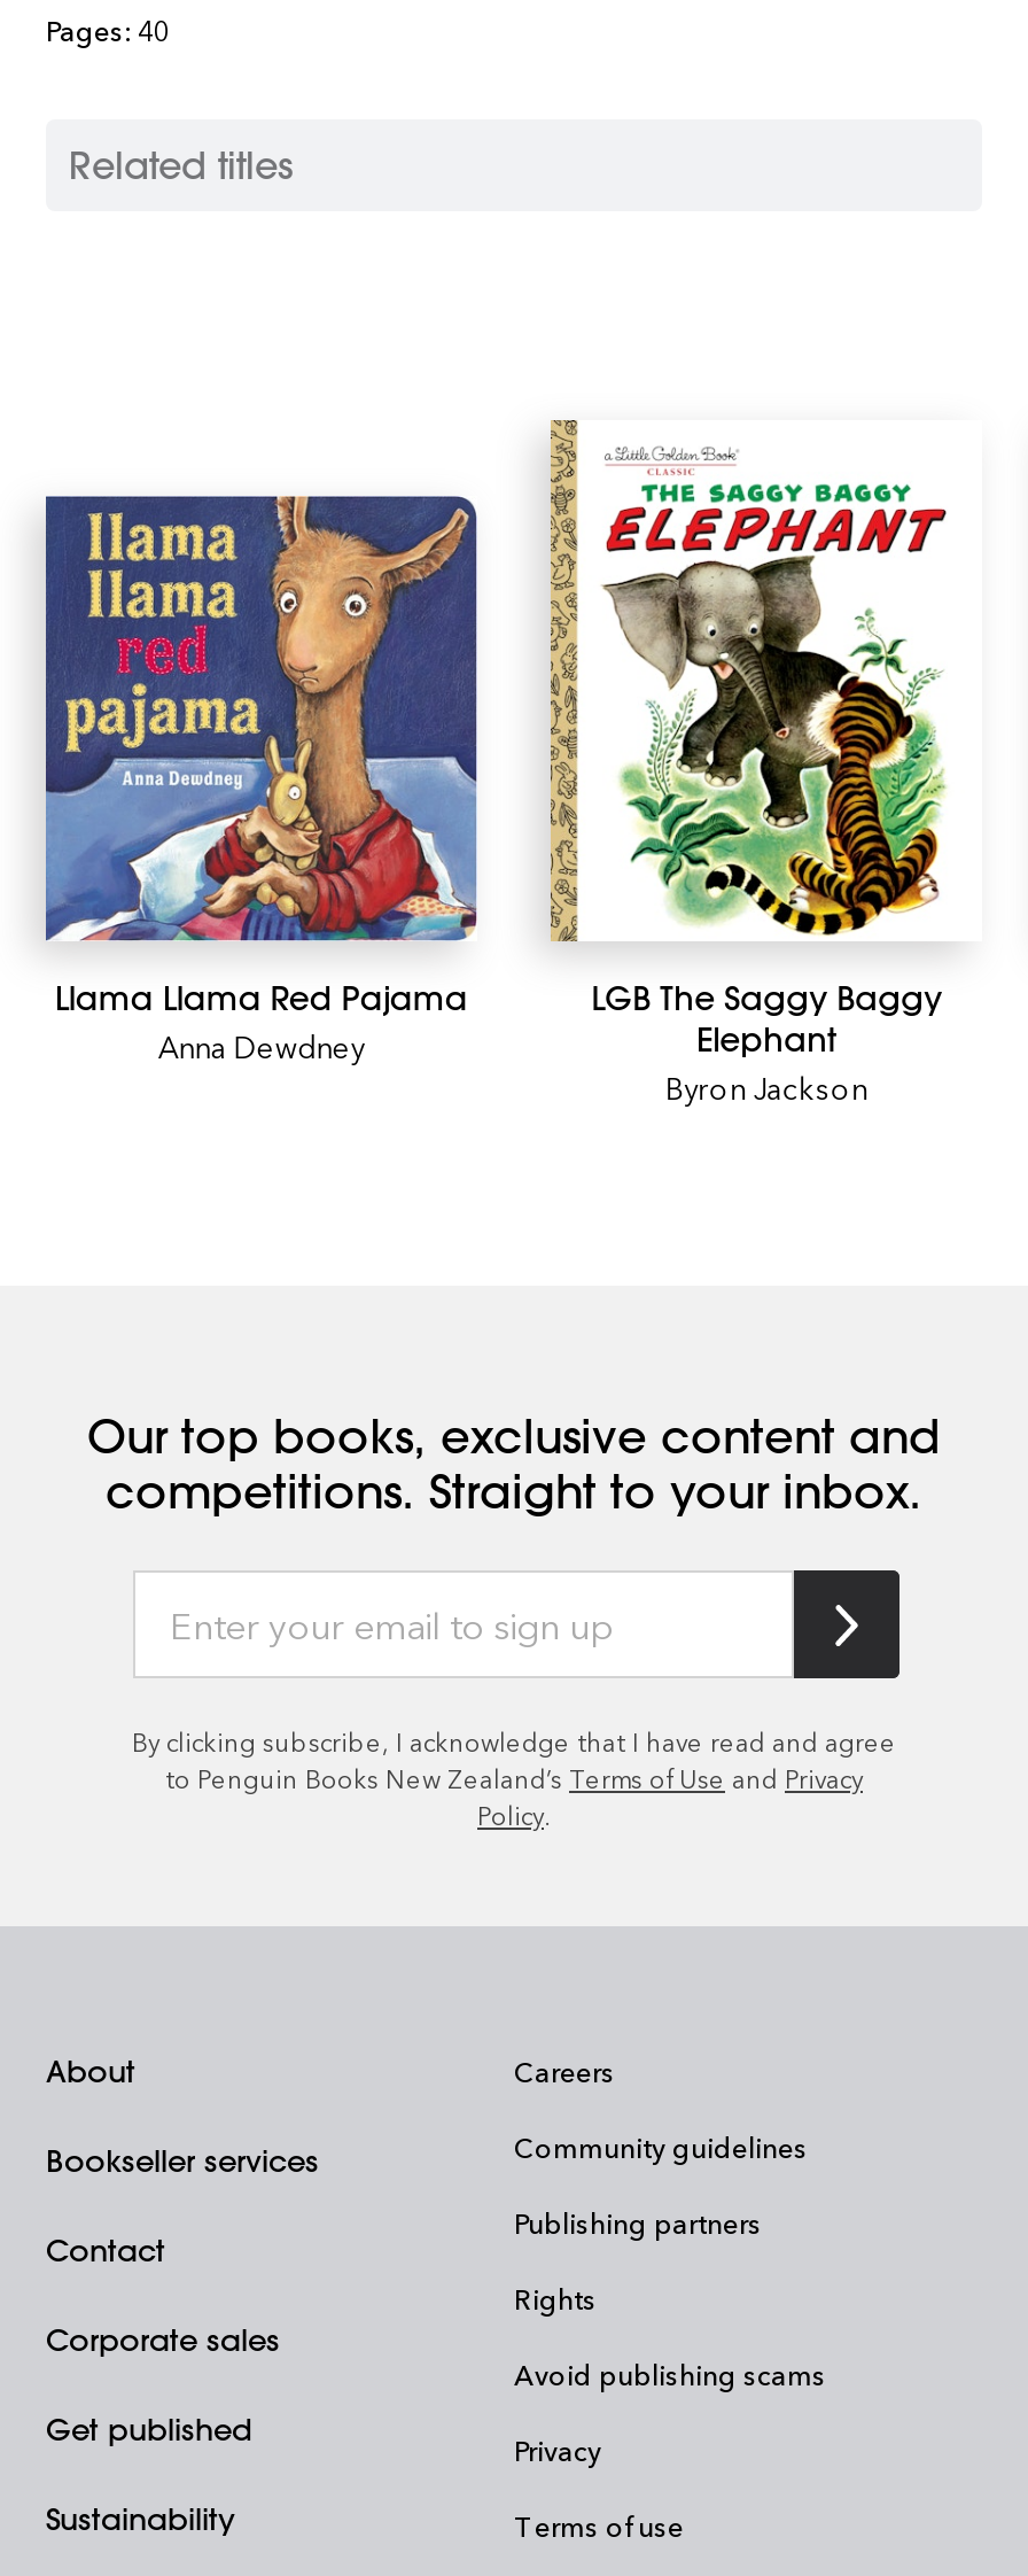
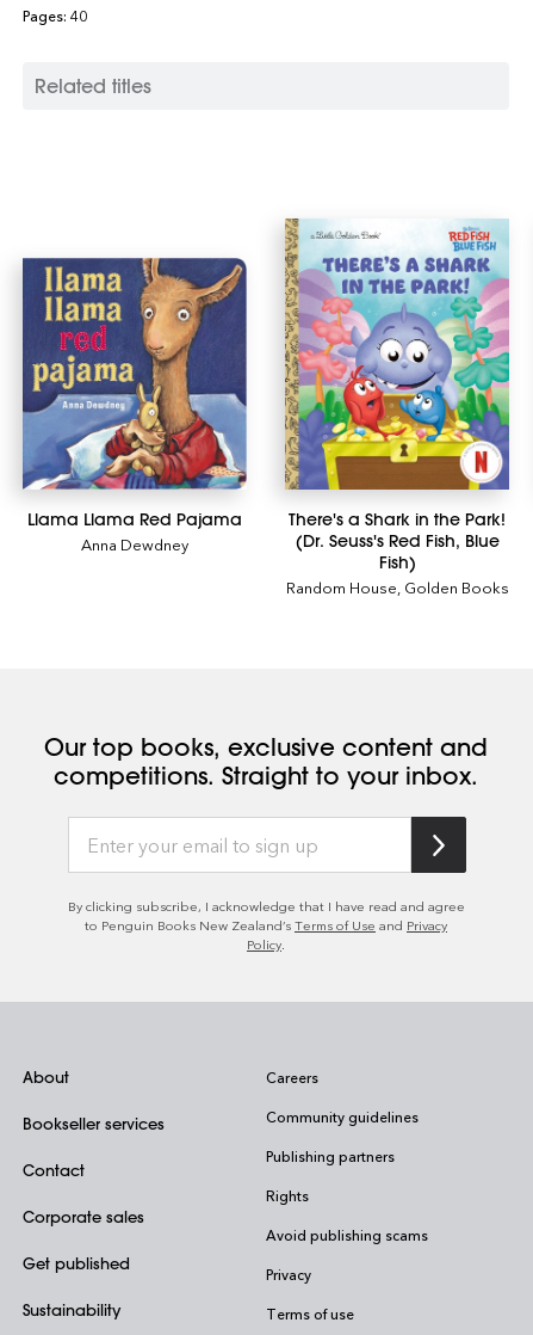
- [image]
- LGB The Saggy Baggy
- Elephant
- Byron Jackson
+ [image]
+ There's a Shark in the Park!
+ (Dr. Seuss's Red Fish, Blue
+ Fish)
+ Random House, Golden Books
